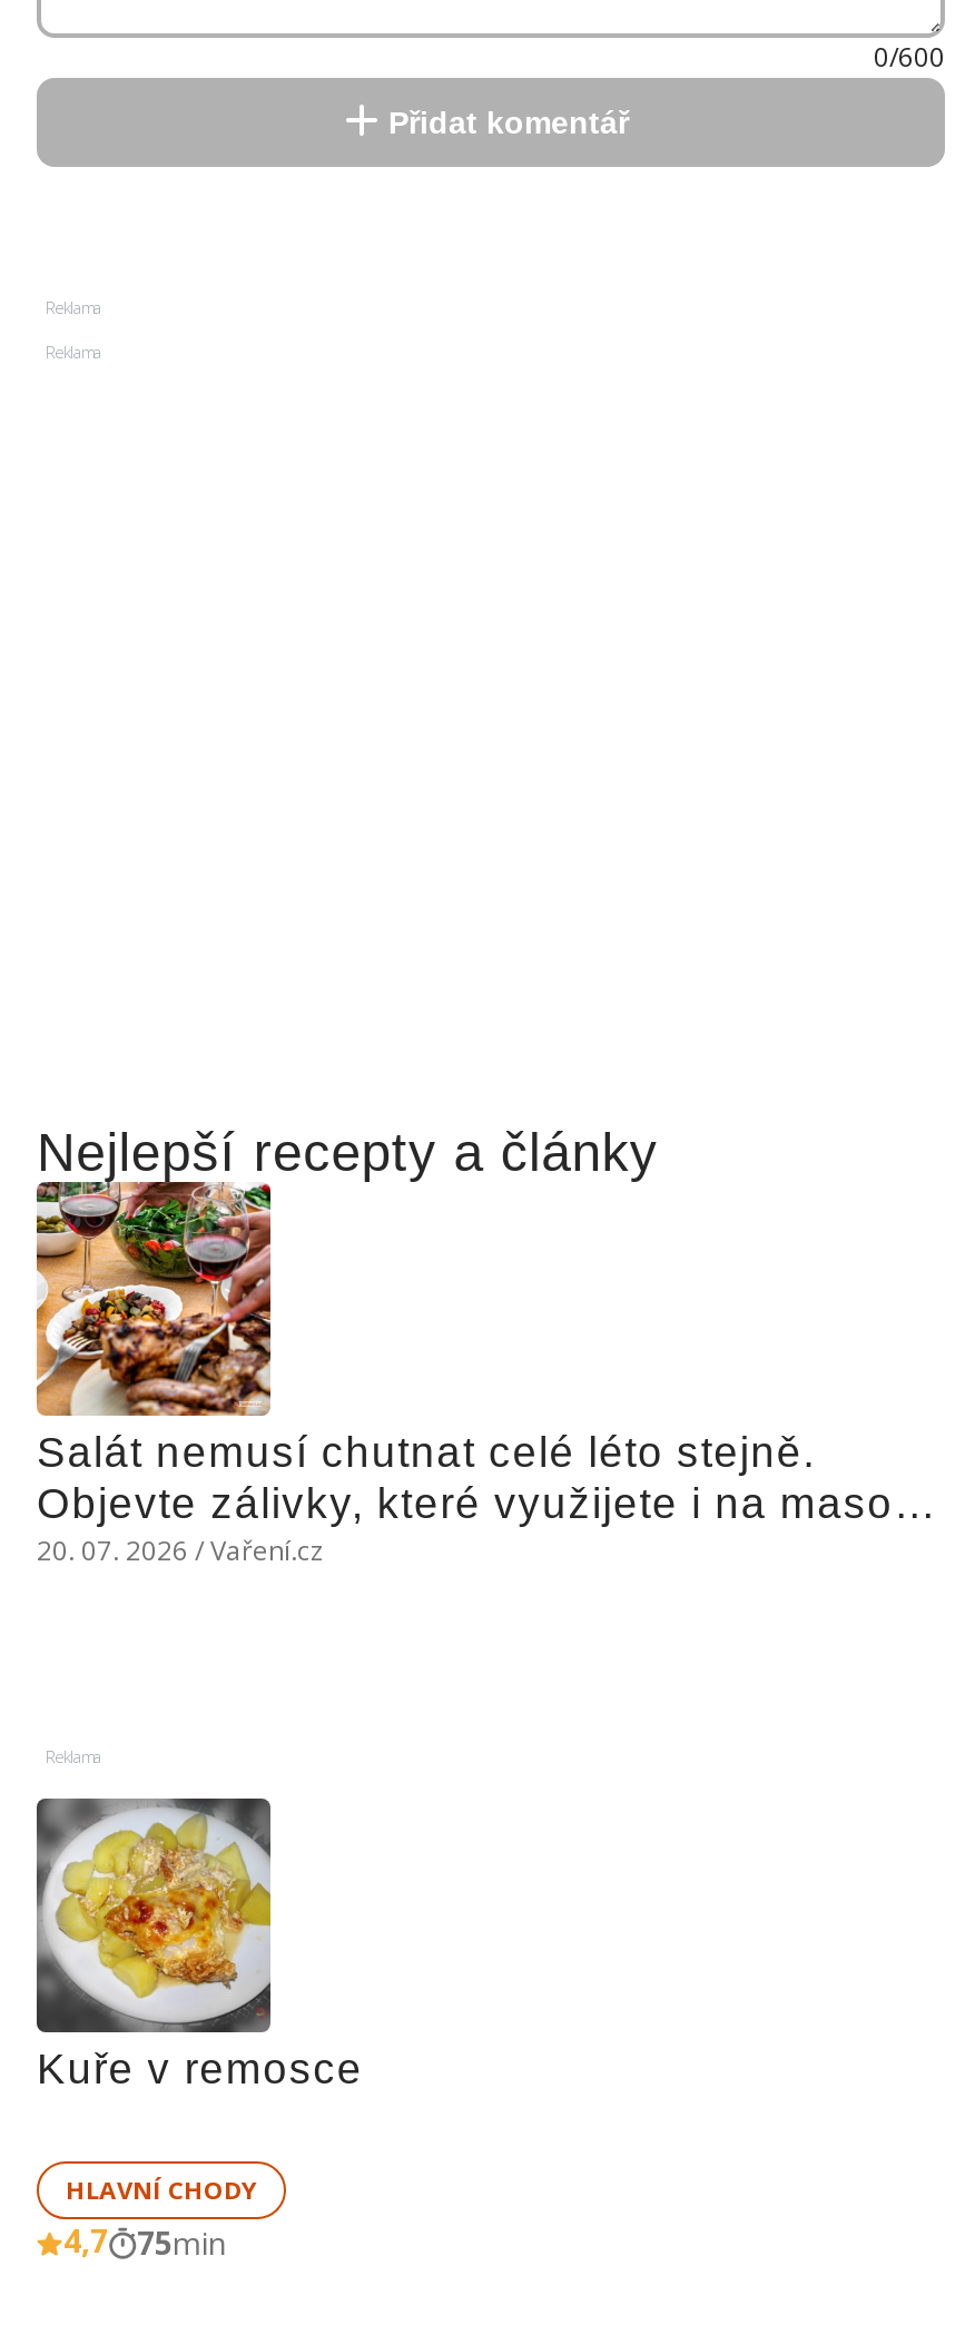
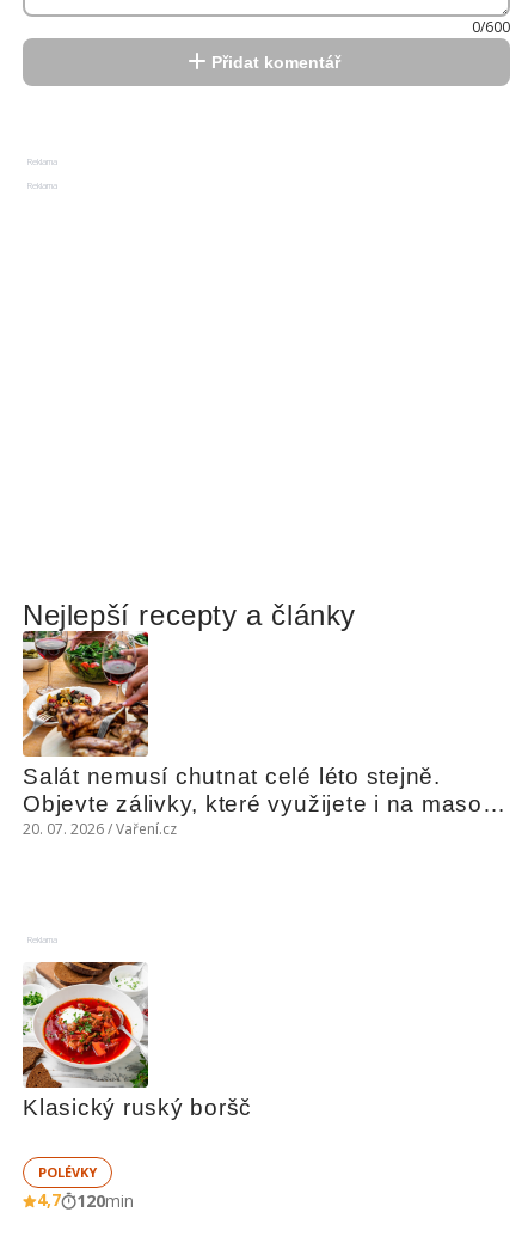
- [image]
- Kuře v remosce
+ [image]
+ Klasický ruský boršč

- HLAVNÍ CHODY
+ POLÉVKY

- 4,7 75min
+ 4,7 120min
